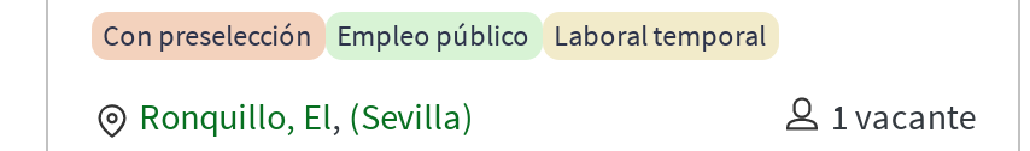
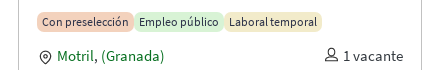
- Ronquillo, El, (Sevilla)
+ Motril, (Granada)
